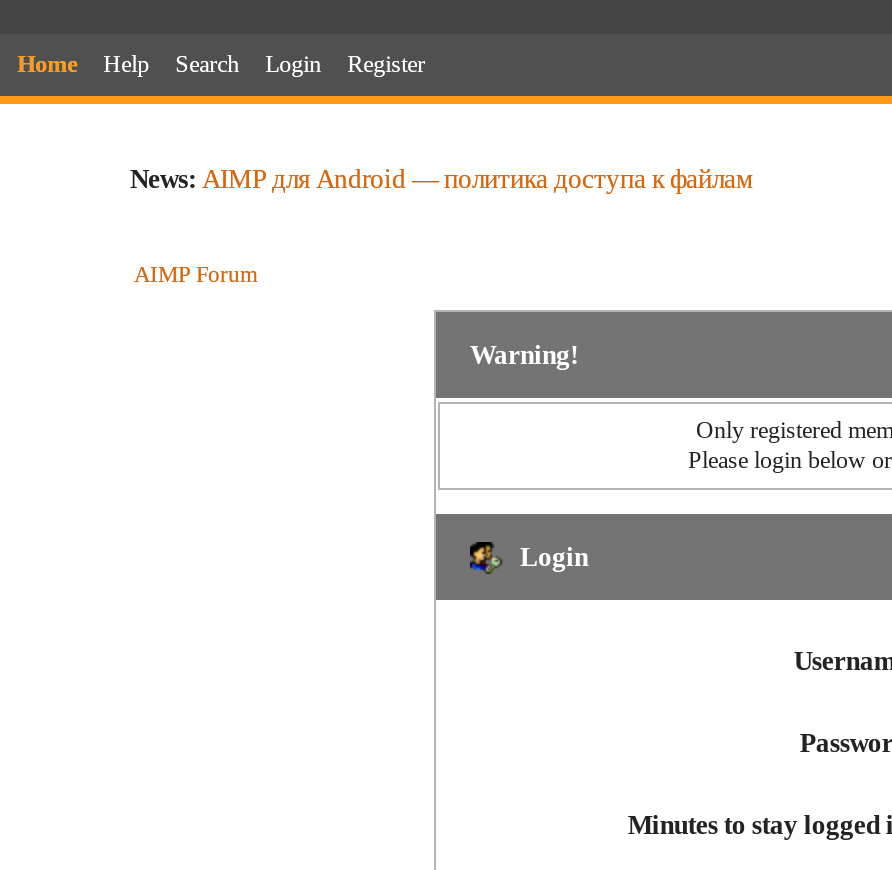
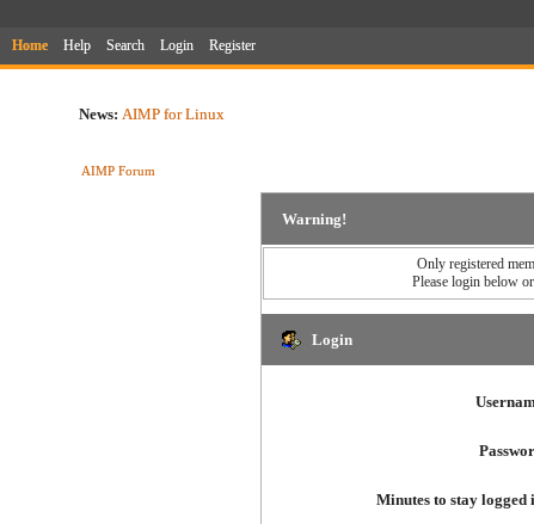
- News: AIMP для Android — политика доступа к файлам
+ News: AIMP for Linux
